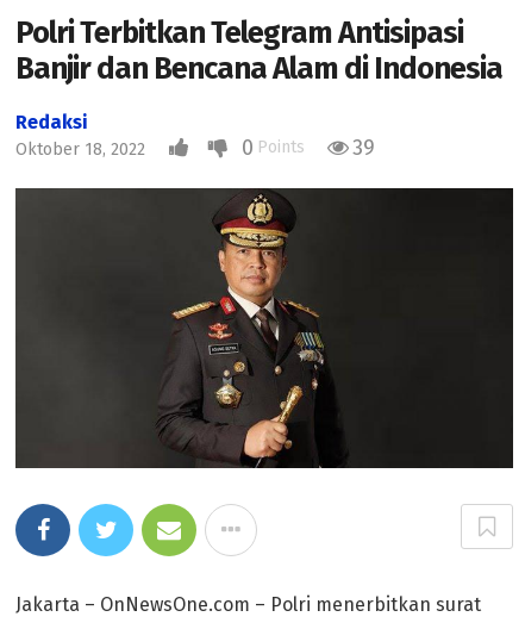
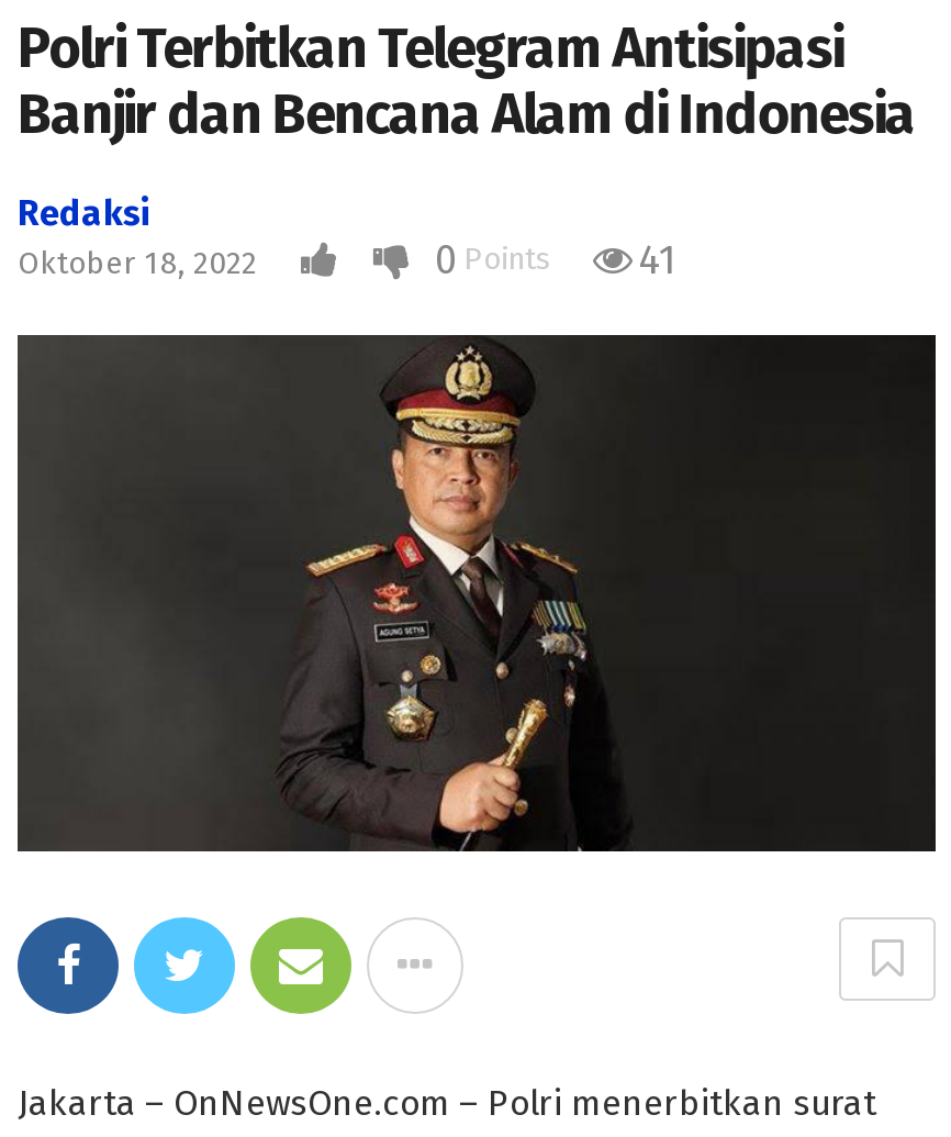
- 0 Points 39
+ 0 Points 41
